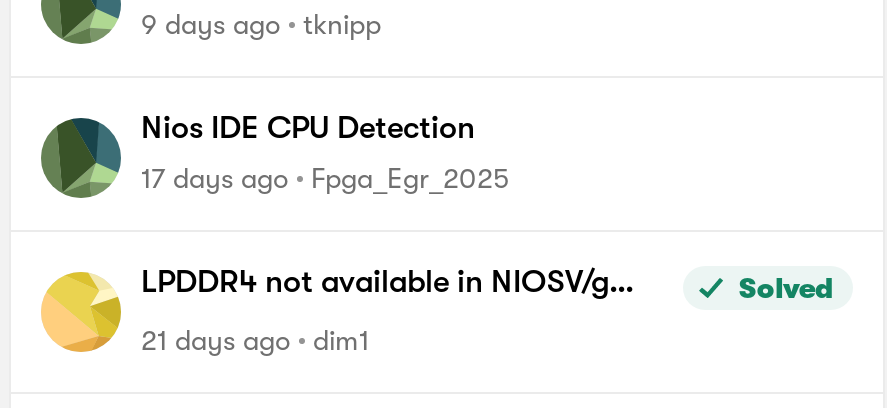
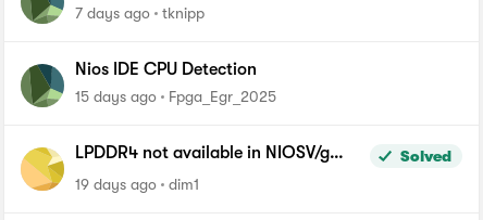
- 9 days ago tknipp
+ 7 days ago tknipp

- 17 days ago Fpga_Egr_2025
+ 15 days ago Fpga_Egr_2025

- 21 days ago
+ 19 days ago
